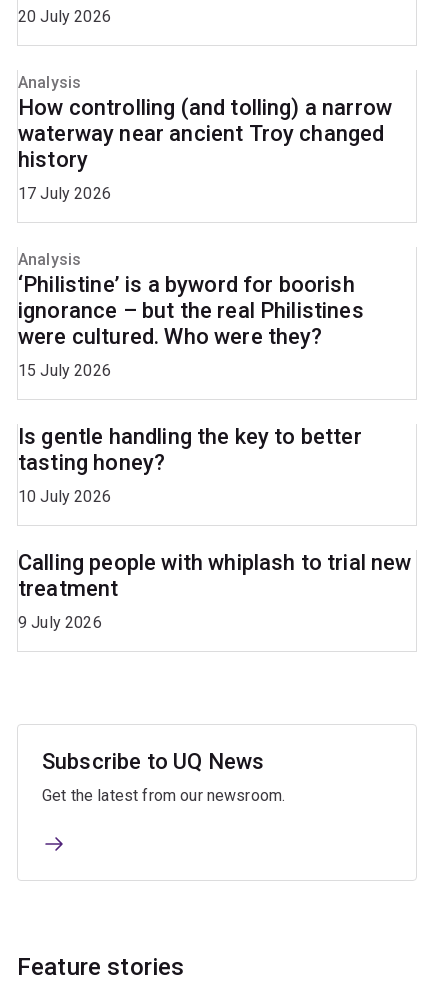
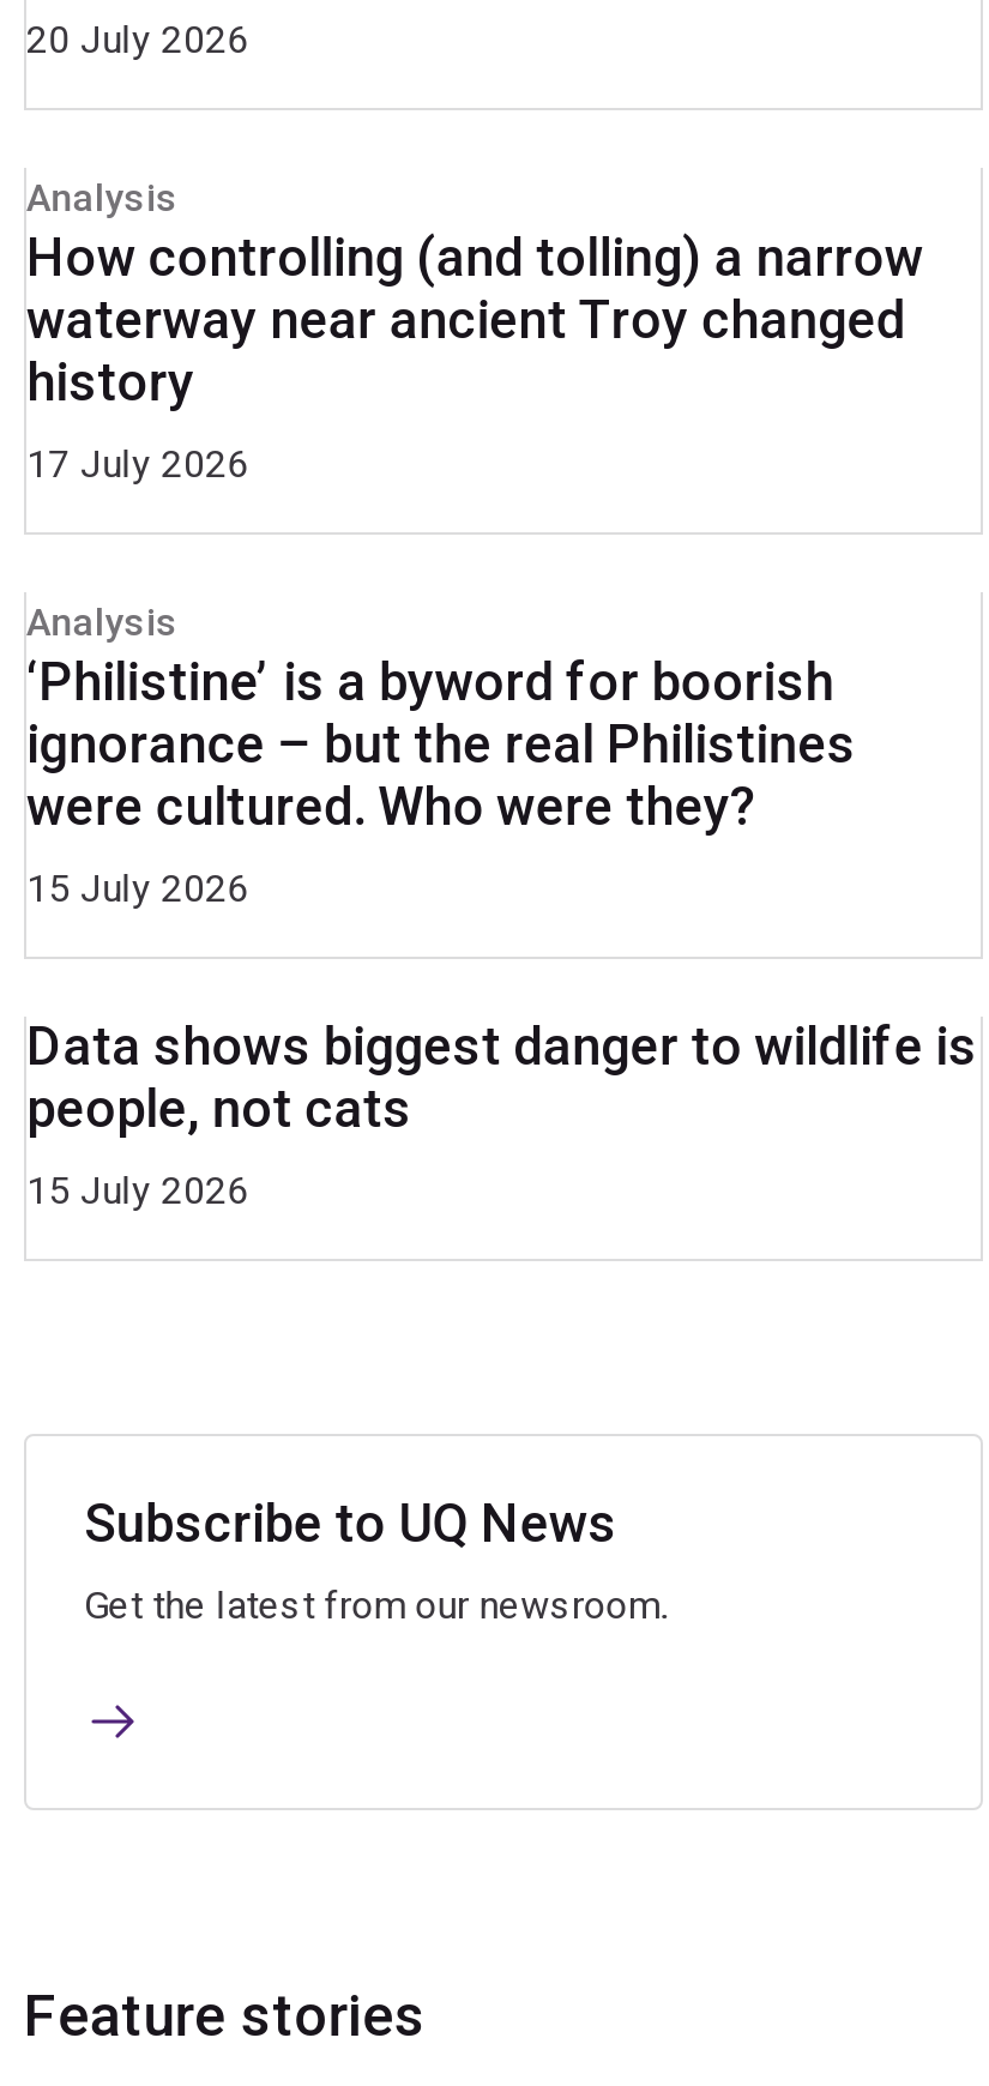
- Is gentle handling the key to better
- tasting honey?
- 10 July 2026
- Calling people with whiplash to trial new
- treatment
- 9 July 2026
+ Data shows biggest danger to wildlife is
+ people, not cats
+ 15 July 2026
